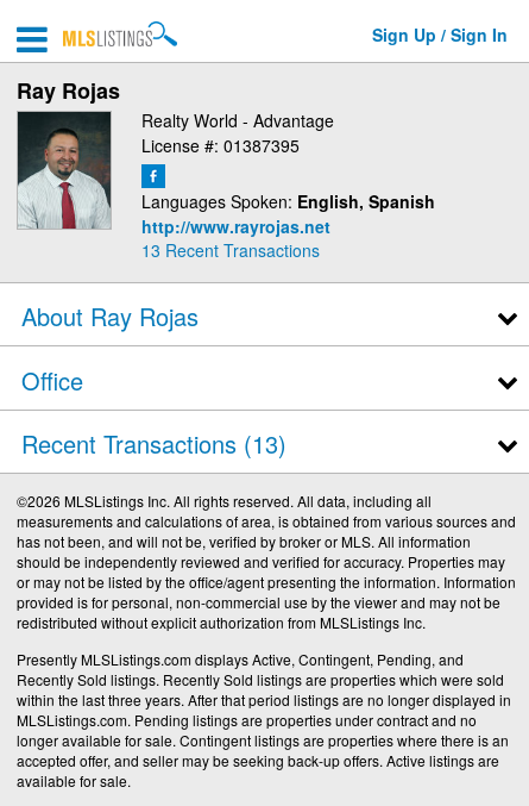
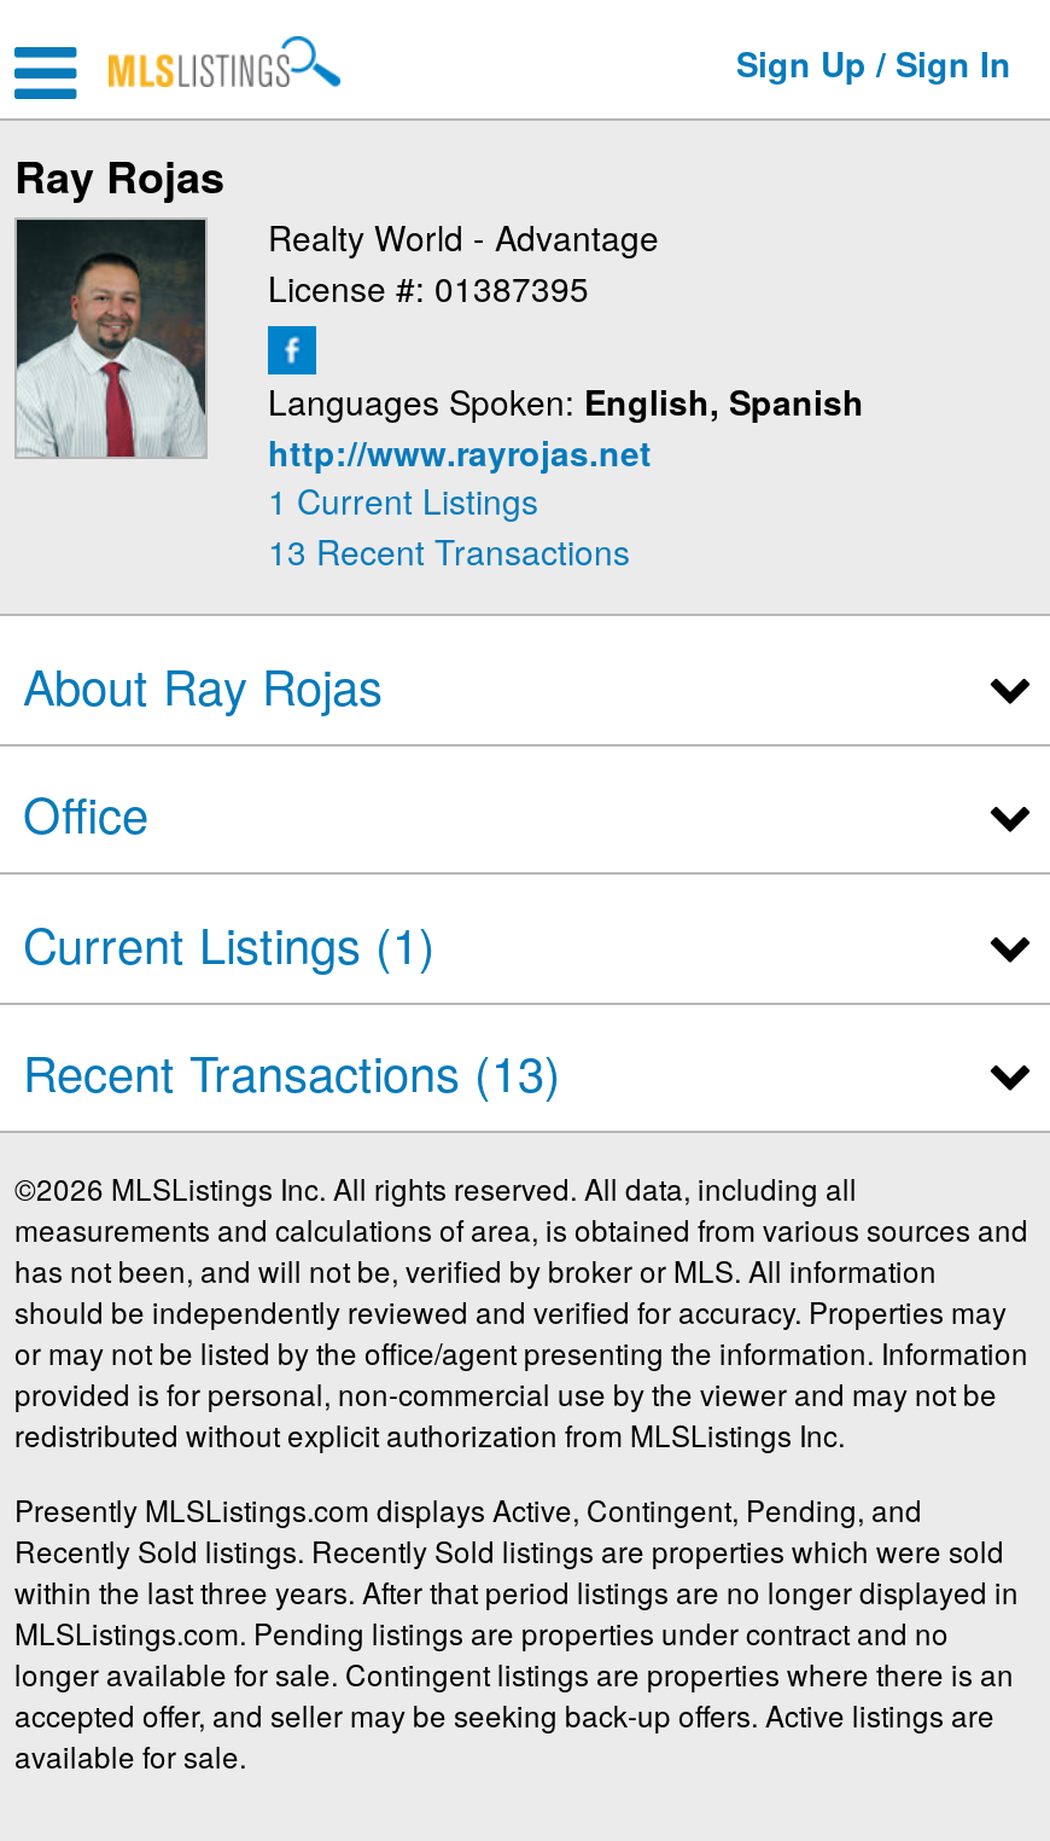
+ 1 Current Listings

+ Current Listings (1)
